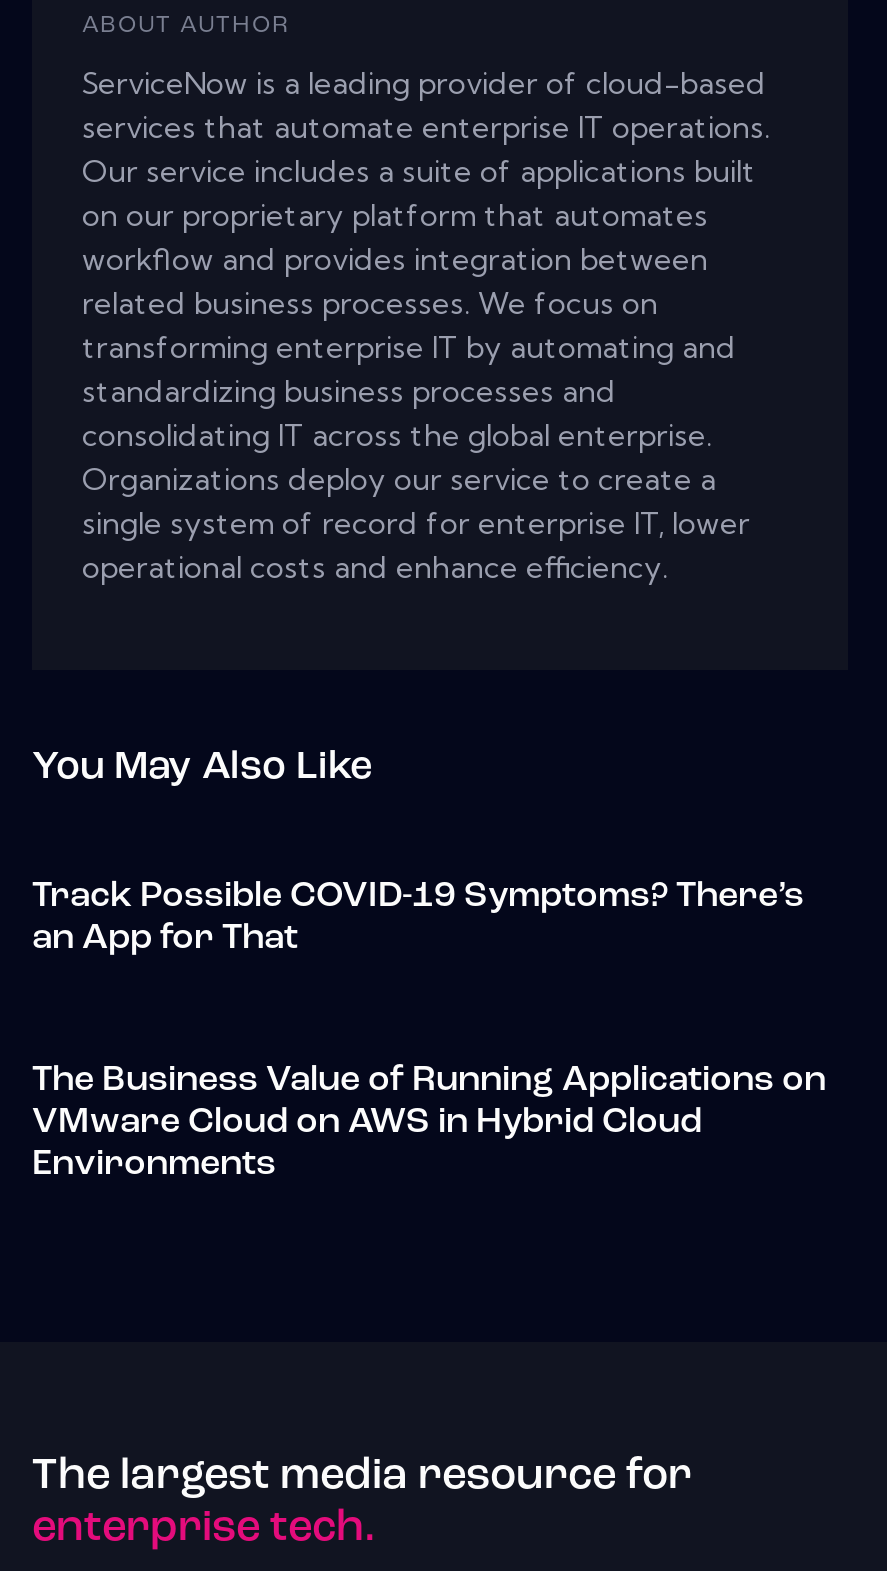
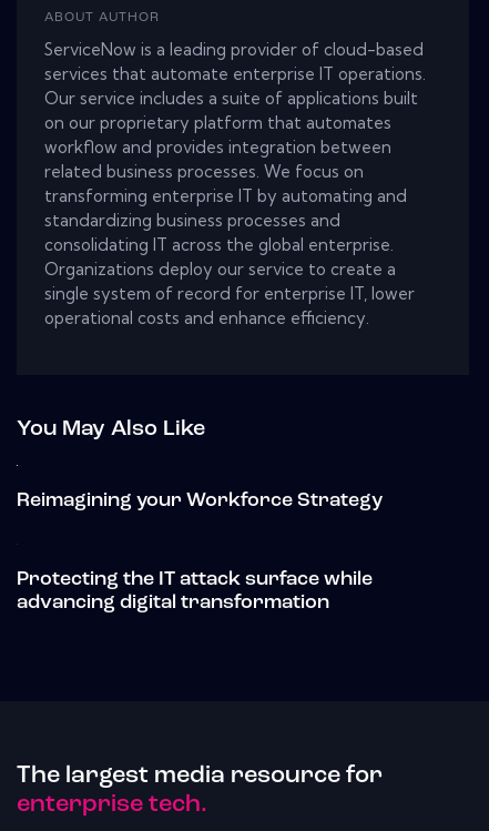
- Track Possible COVID-19 Symptoms? There’s
- an App for That
+ Reimagining your Workforce Strategy

- The Business Value of Running Applications on
- VMware Cloud on AWS in Hybrid Cloud
- Environments
+ Protecting the IT attack surface while
+ advancing digital transformation
